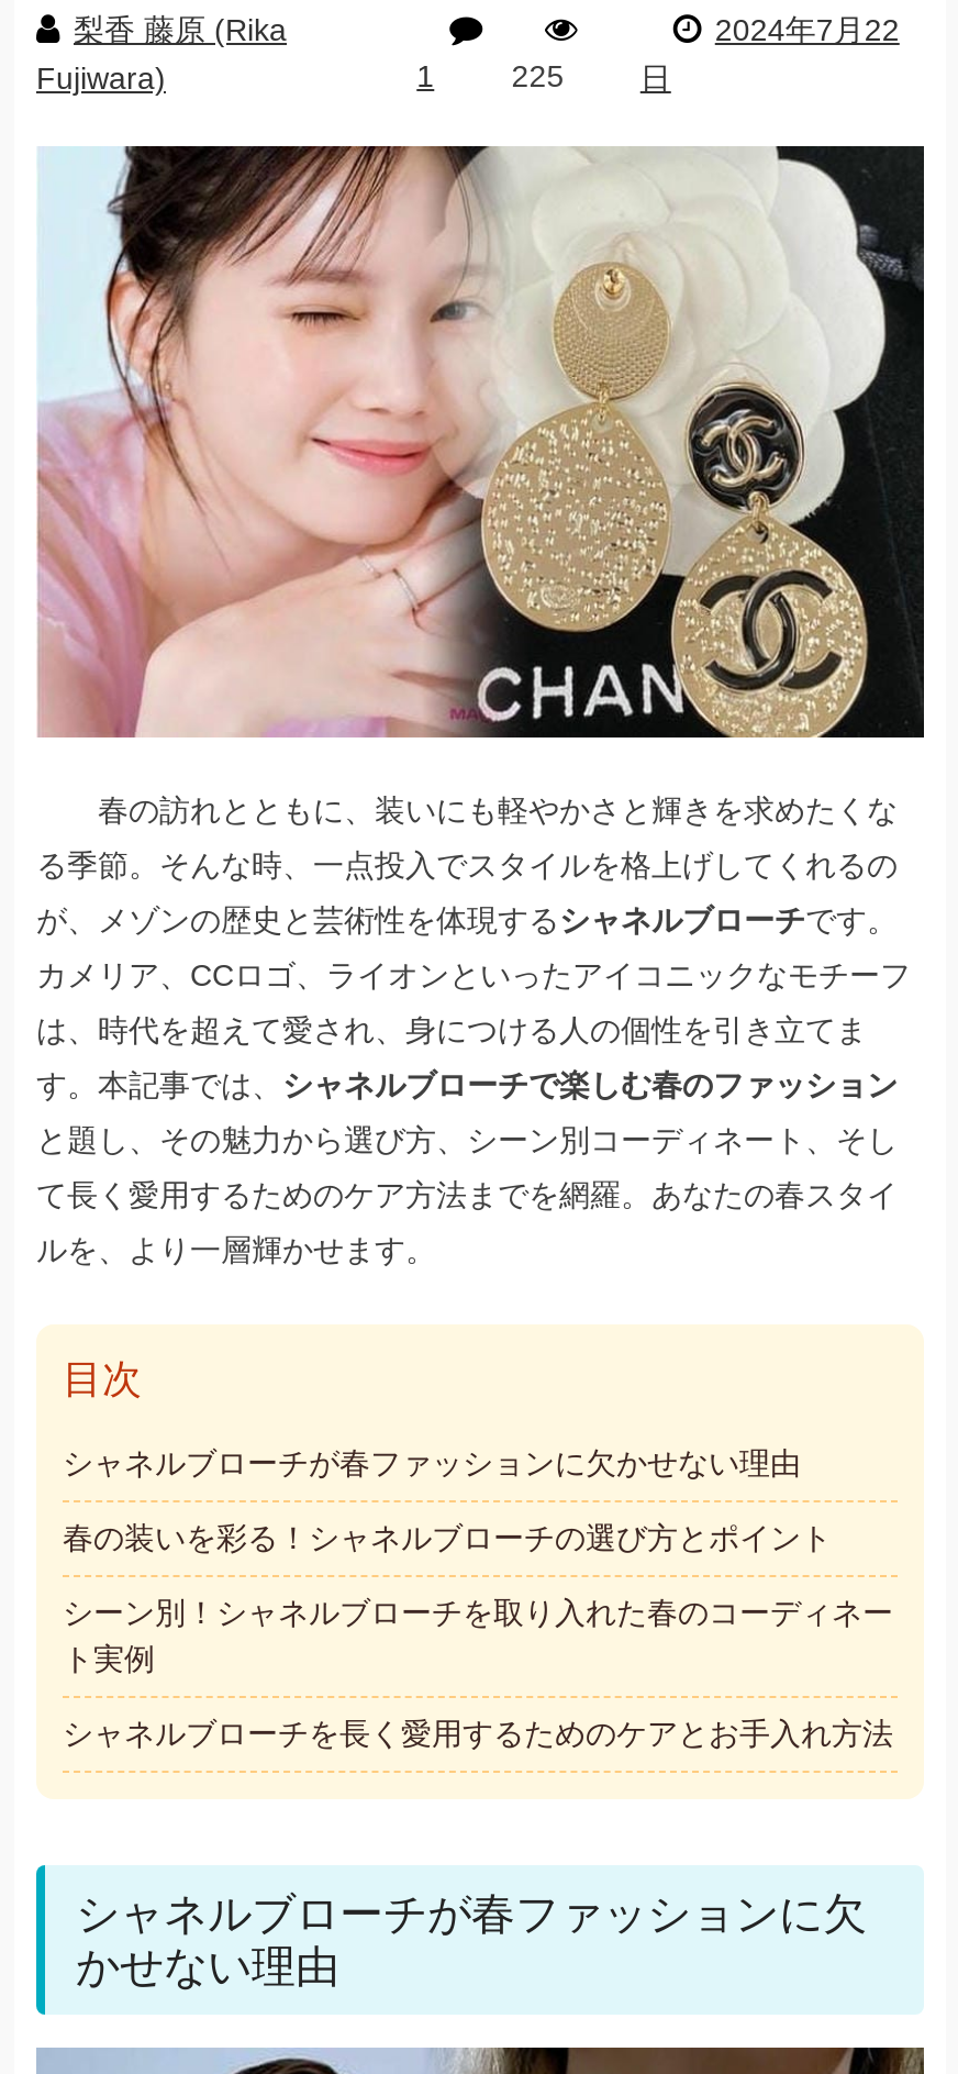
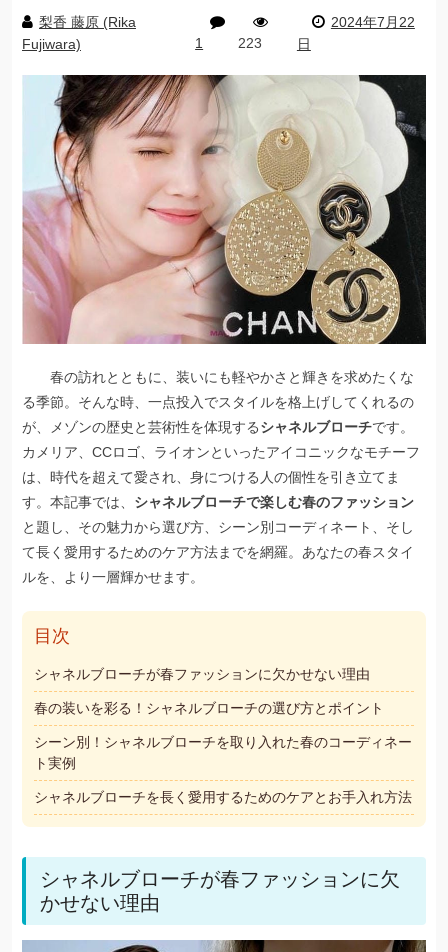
- 225
+ 223
